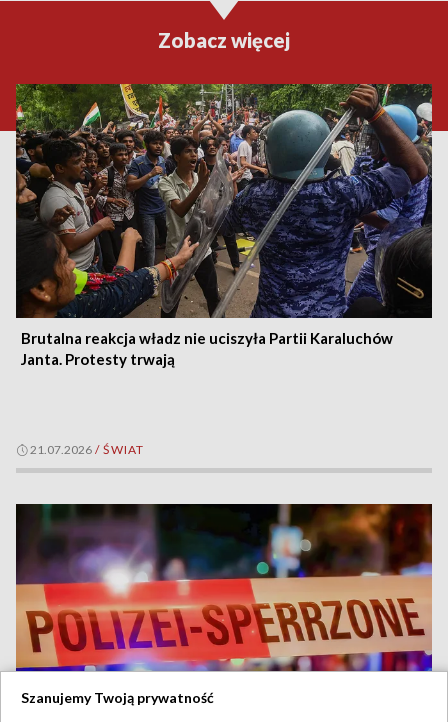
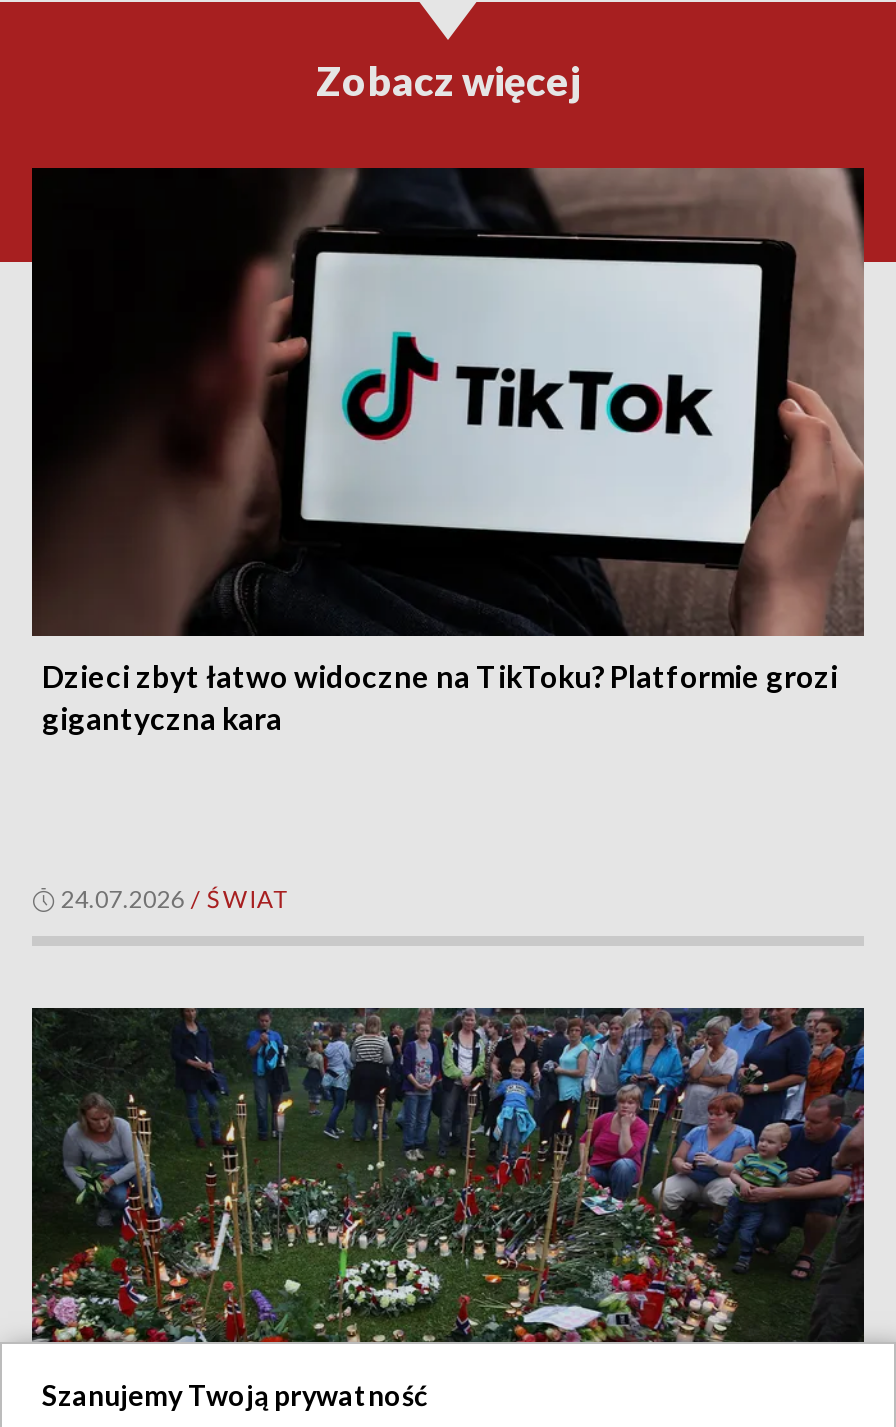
- [image]
- Brutalna reakcja władz nie uciszyła Partii Karaluchów
- Janta. Protesty trwają
+ [image]
+ Dzieci zbyt łatwo widoczne na TikToku? Platformie grozi
+ gigantyczna kara

- 21.07.2026 / ŚWIAT
+ 24.07.2026 / ŚWIAT

- [image]
+ [image]
